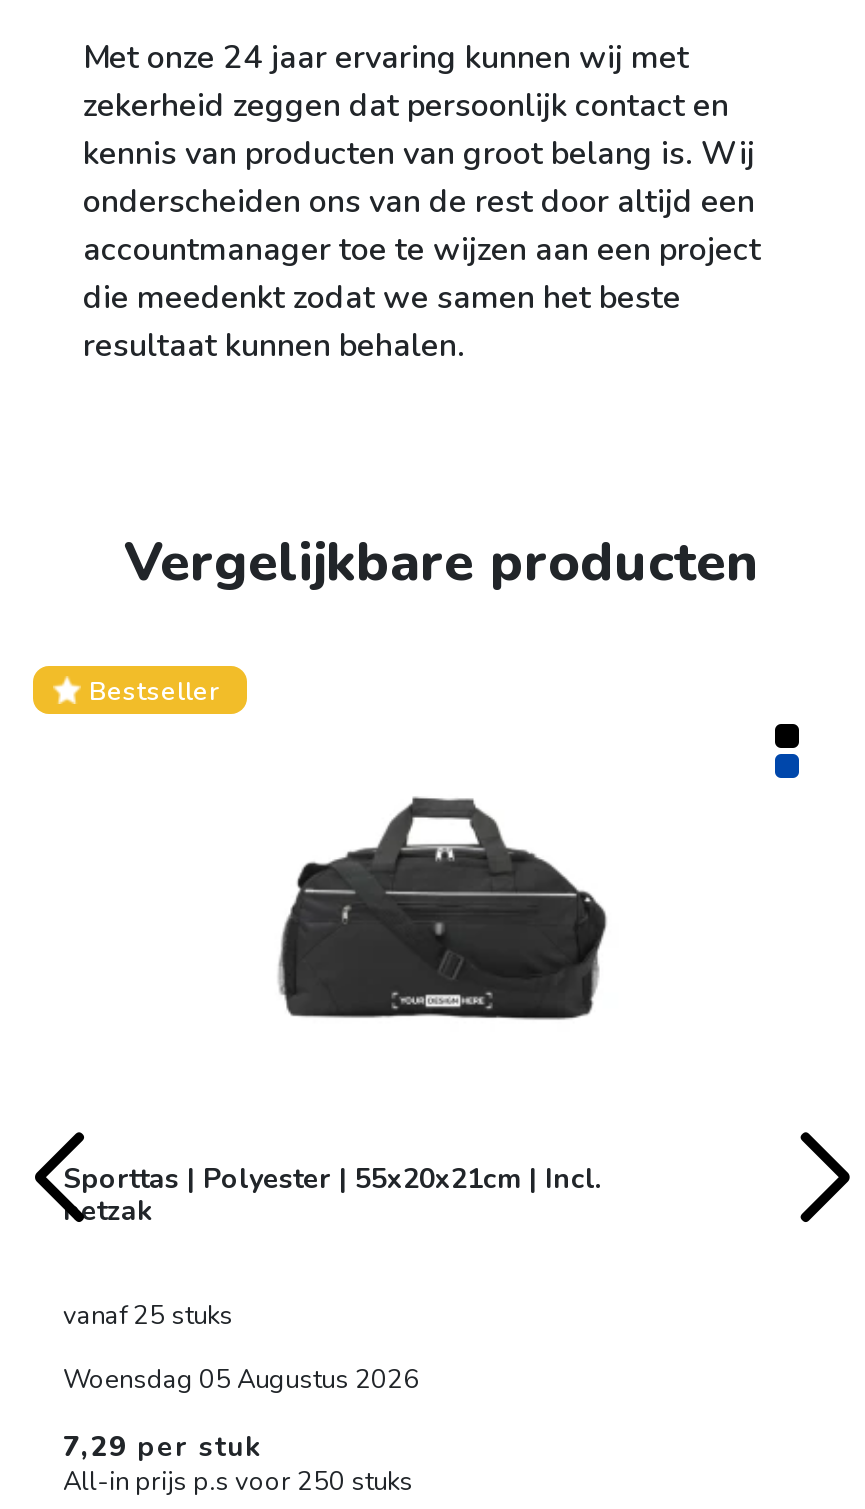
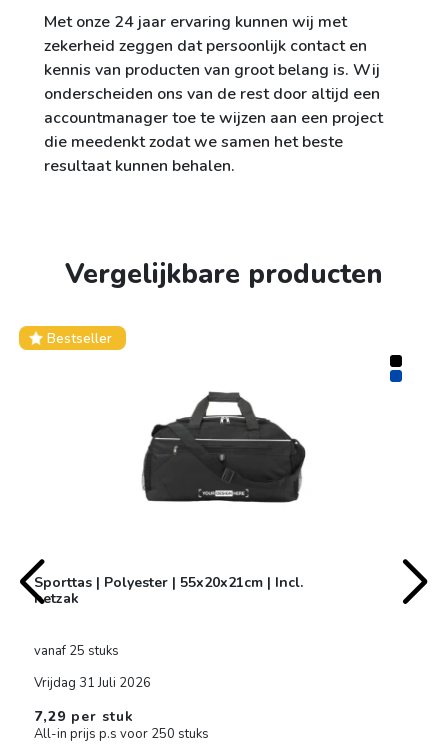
- Woensdag 05 Augustus 2026
+ Vrijdag 31 Juli 2026
